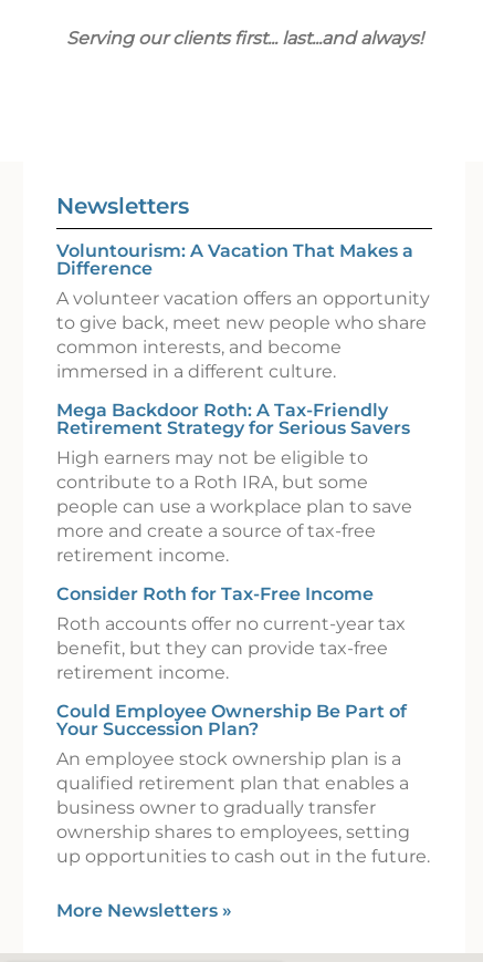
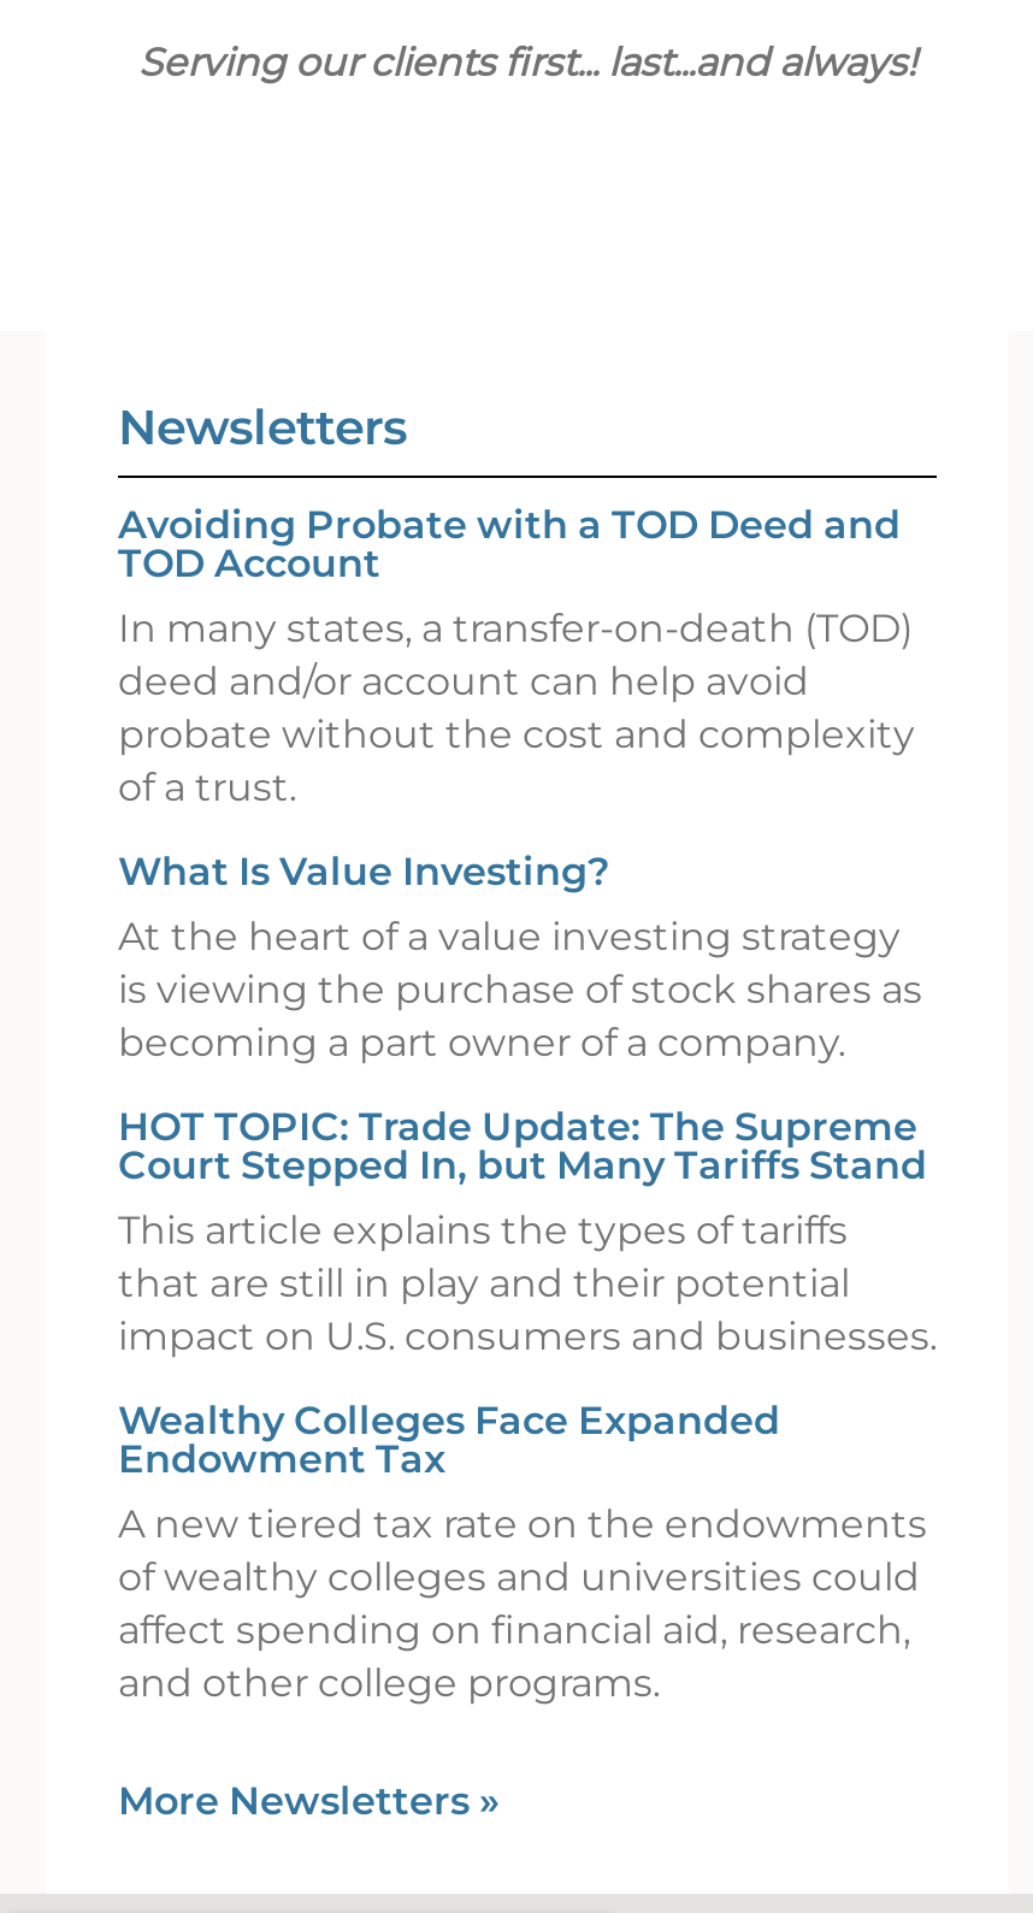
- Voluntourism: A Vacation That Makes a
- Difference
- A volunteer vacation offers an opportunity
- to give back, meet new people who share
- common interests, and become
- immersed in a different culture.
+ Avoiding Probate with a TOD Deed and
+ TOD Account
+ In many states, a transfer-on-death (TOD)
+ deed and/or account can help avoid
+ probate without the cost and complexity
+ of a trust.

- Mega Backdoor Roth: A Tax-Friendly
- Retirement Strategy for Serious Savers
- High earners may not be eligible to
- contribute to a Roth IRA, but some
- people can use a workplace plan to save
- more and create a source of tax-free
- retirement income.
+ What Is Value Investing?
+ At the heart of a value investing strategy
+ is viewing the purchase of stock shares as
+ becoming a part owner of a company.

- Consider Roth for Tax-Free Income
- Roth accounts offer no current-year tax
- benefit, but they can provide tax-free
- retirement income.
+ HOT TOPIC: Trade Update: The Supreme
+ Court Stepped In, but Many Tariffs Stand
+ This article explains the types of tariffs
+ that are still in play and their potential
+ impact on U.S. consumers and businesses.

- Could Employee Ownership Be Part of
- Your Succession Plan?
- An employee stock ownership plan is a
- qualified retirement plan that enables a
- business owner to gradually transfer
- ownership shares to employees, setting
- up opportunities to cash out in the future.
+ Wealthy Colleges Face Expanded
+ Endowment Tax
+ A new tiered tax rate on the endowments
+ of wealthy colleges and universities could
+ affect spending on financial aid, research,
+ and other college programs.
